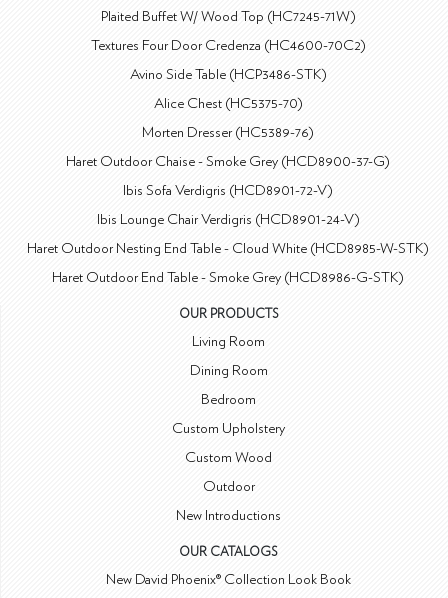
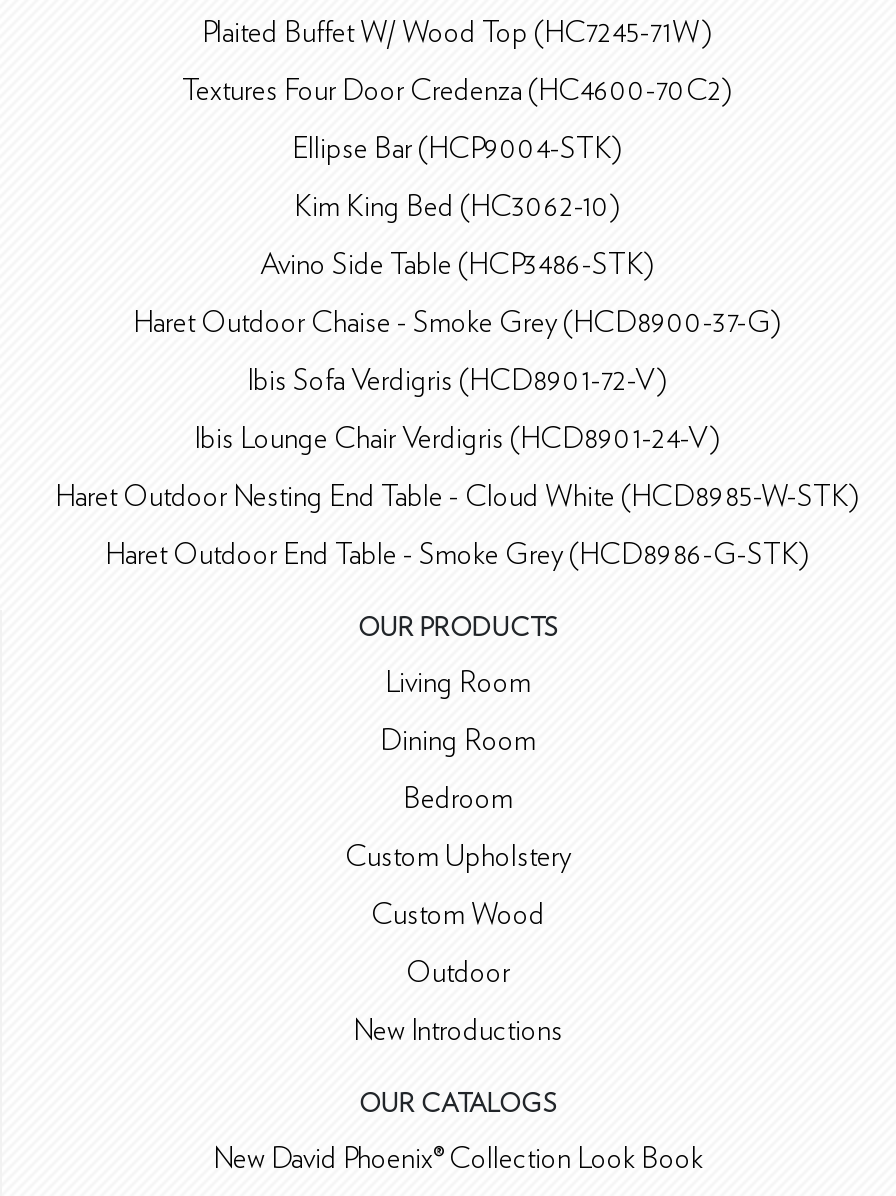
+ Ellipse Bar (HCP9004-STK)
+ Kim King Bed (HC3062-10)

moved down: Avino Side Table (HCP3486-STK)

- Alice Chest (HC5375-70)
- Morten Dresser (HC5389-76)
